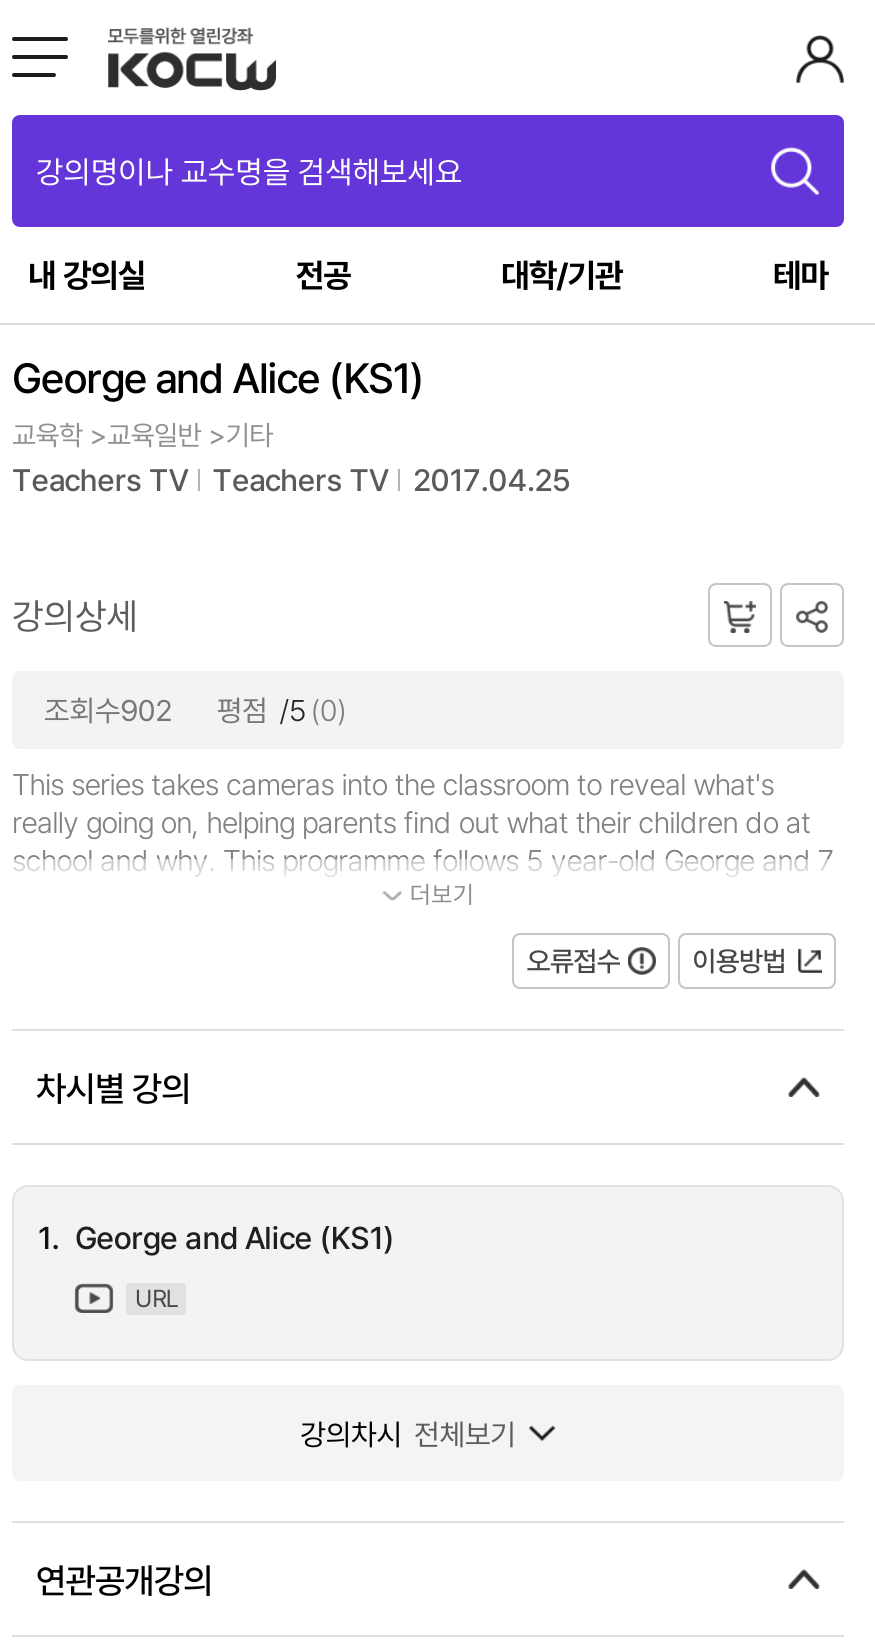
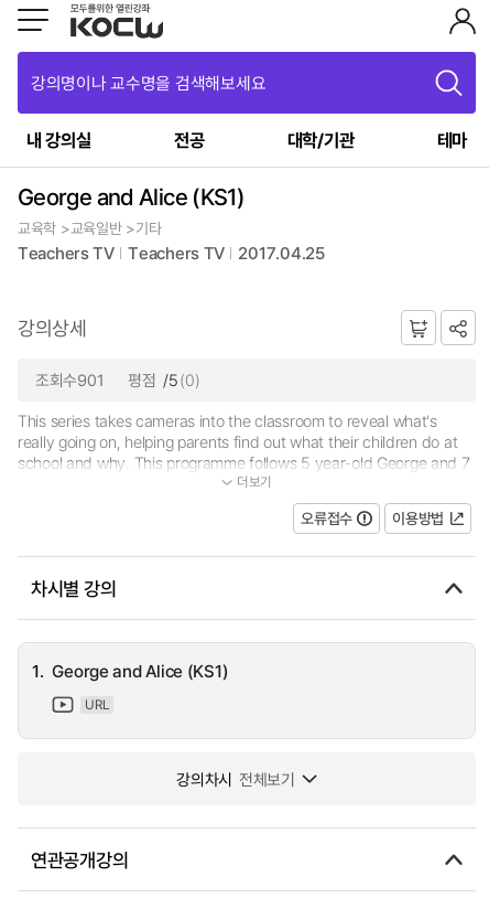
- 조회수902 평점 /5 (0)
+ 조회수901 평점 /5 (0)
